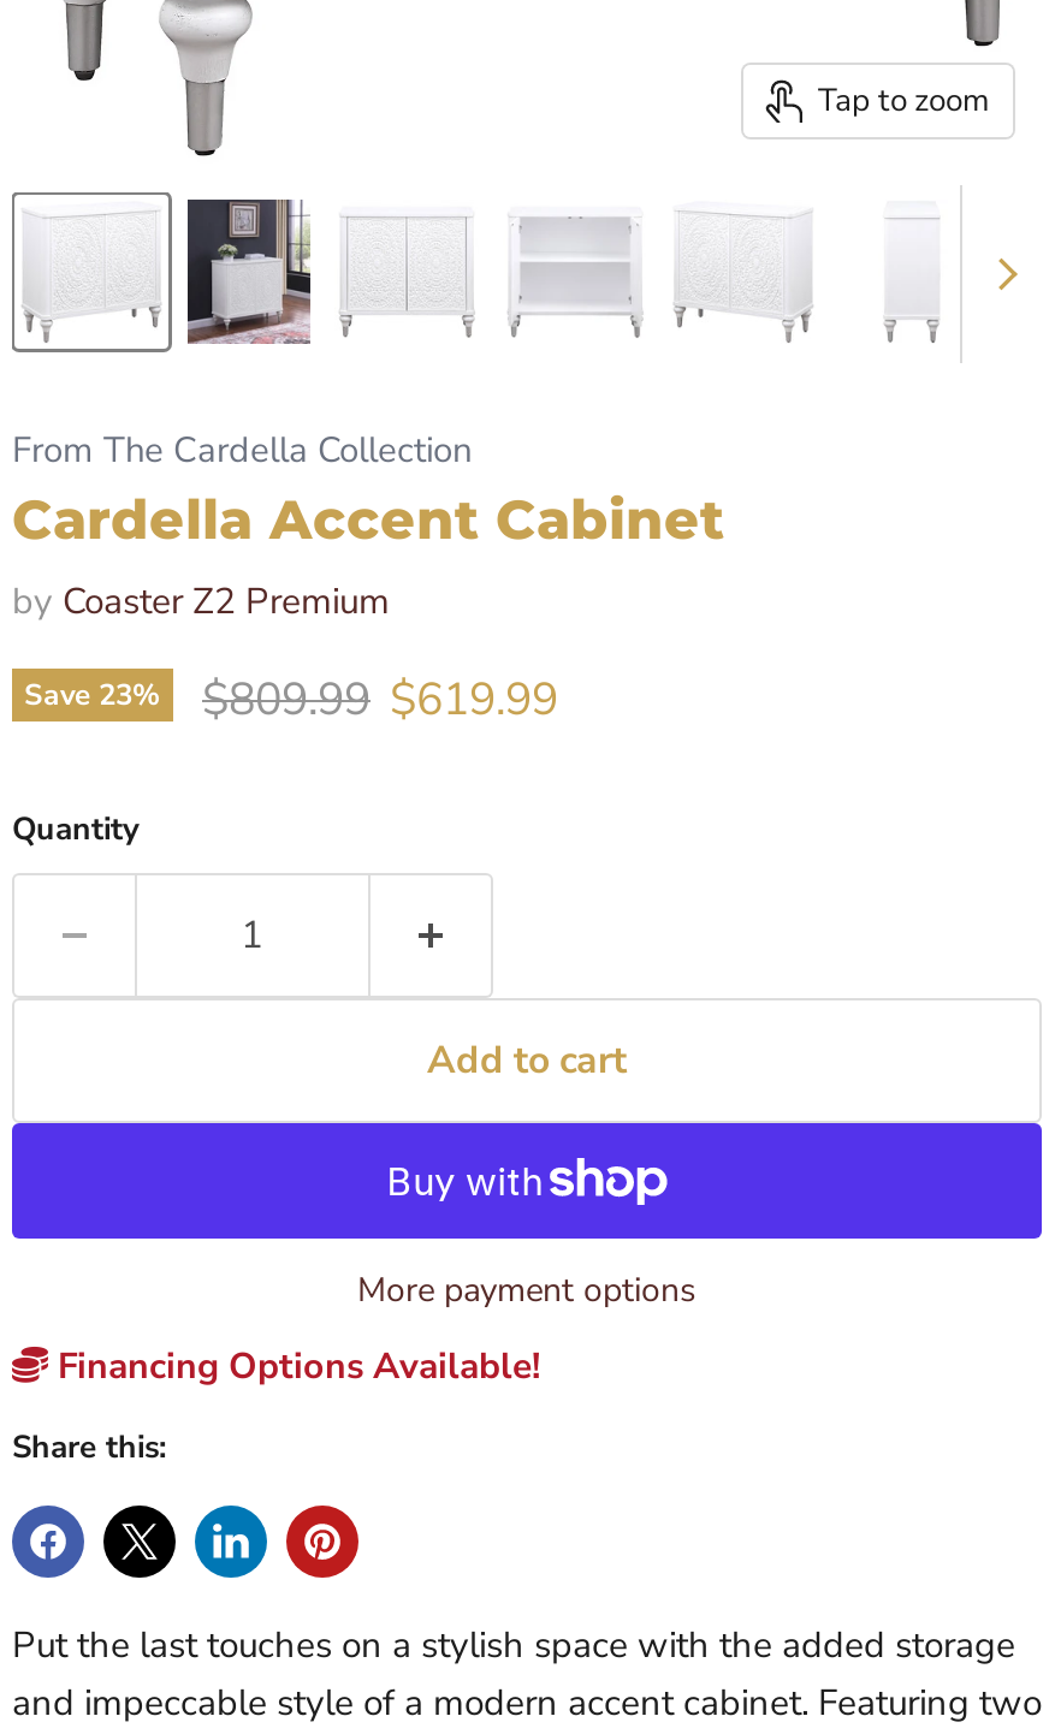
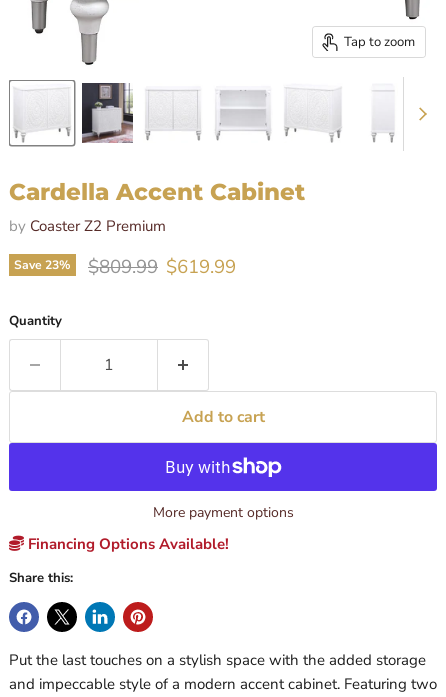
- From The Cardella Collection
